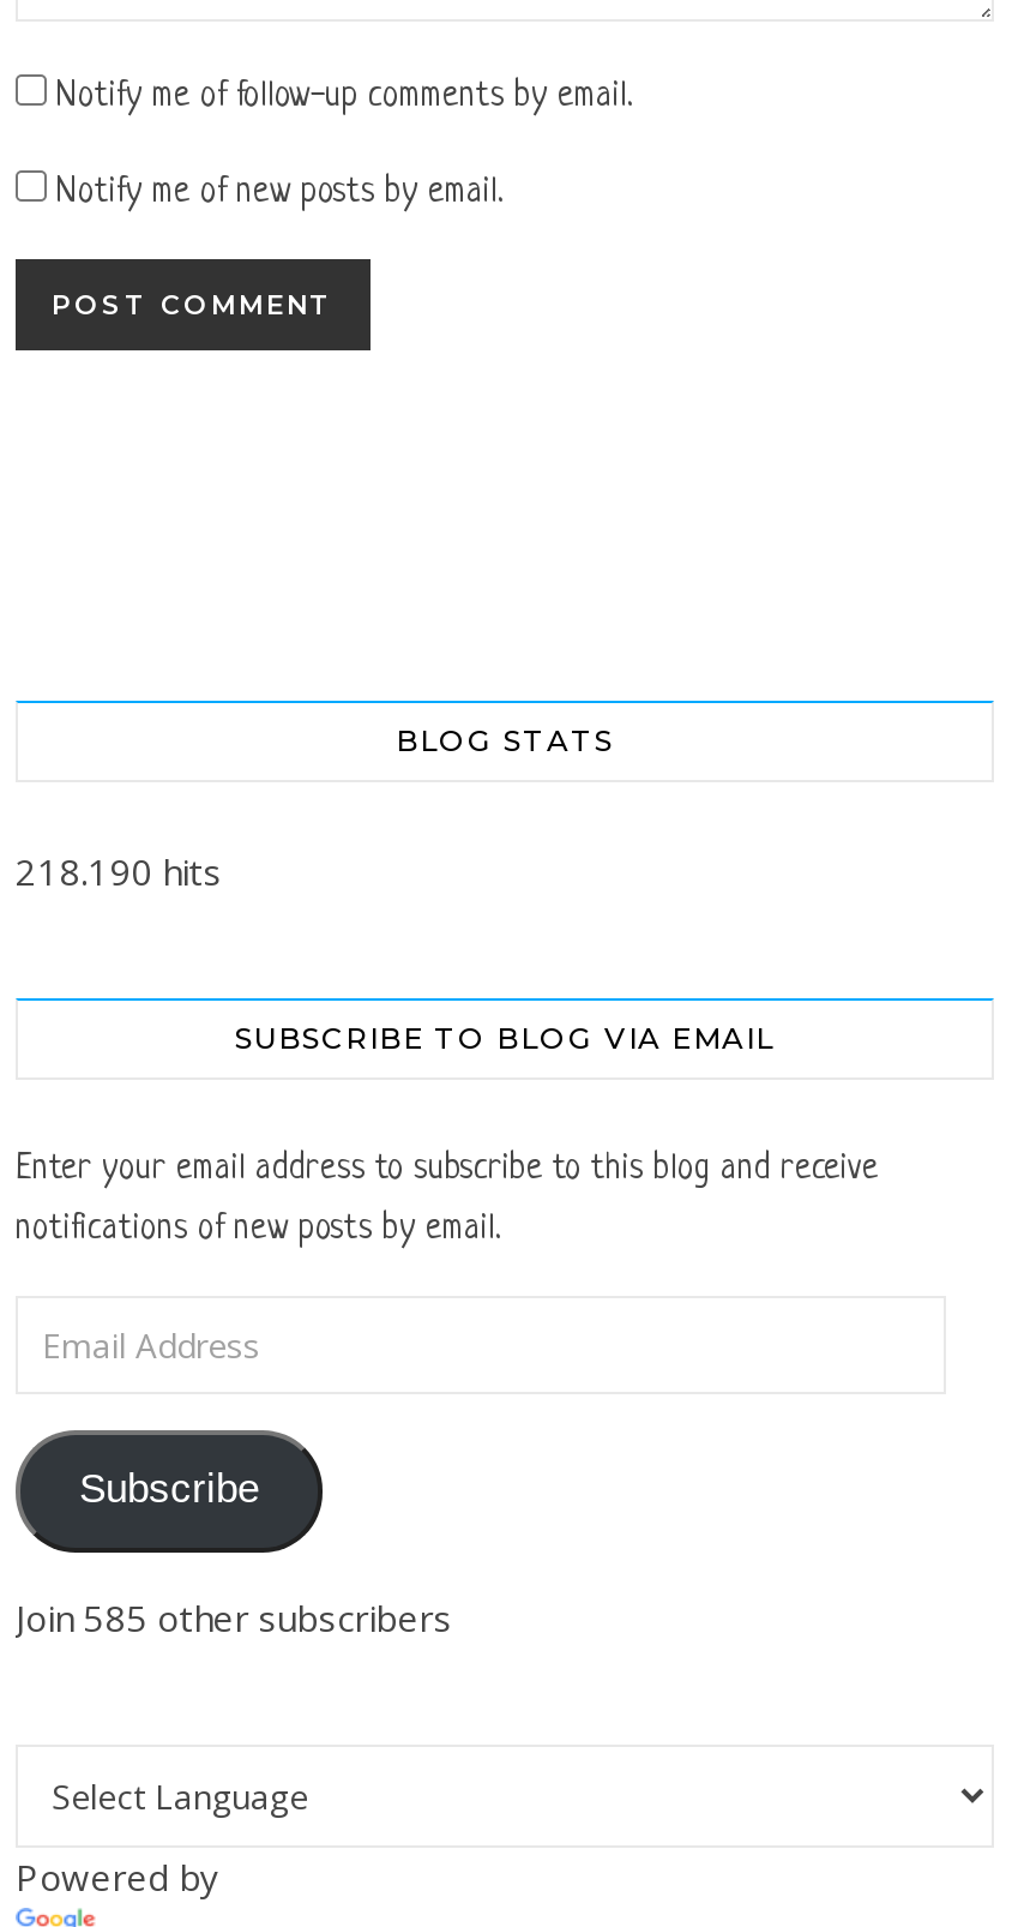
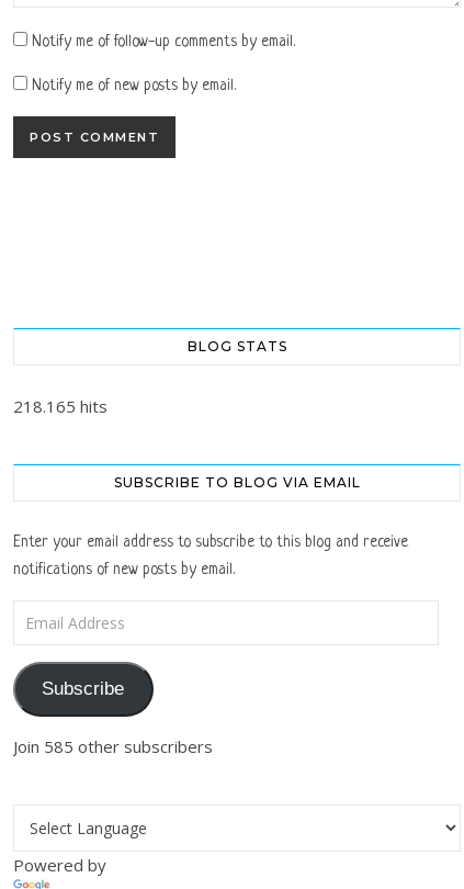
- 218.190 hits
+ 218.165 hits
